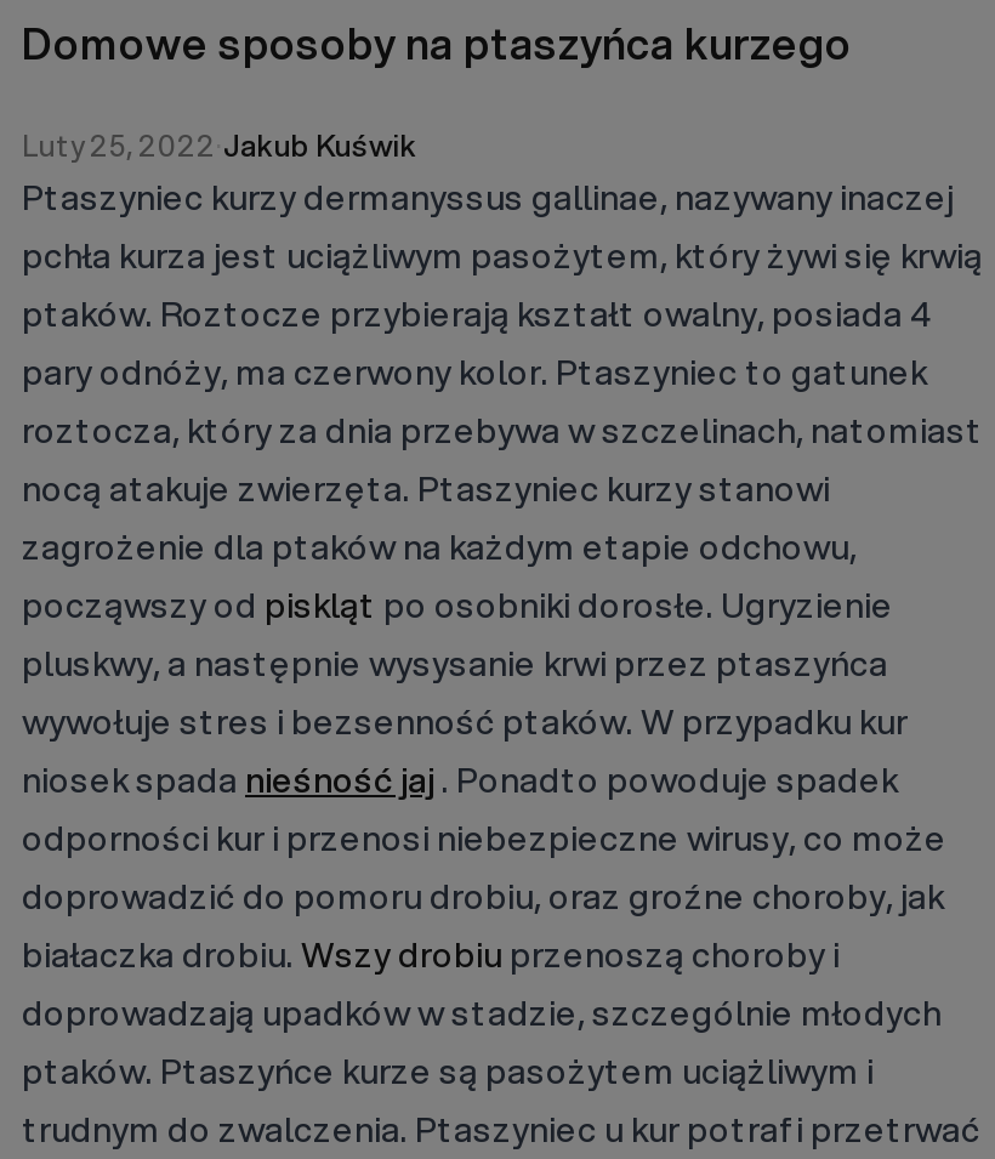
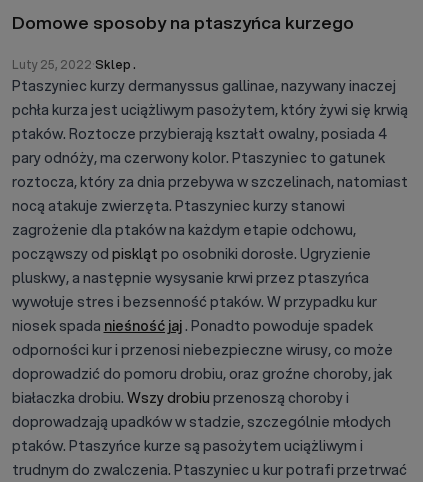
- Luty 25, 2022 · Jakub Kuświk
+ Luty 25, 2022 · Sklep .
